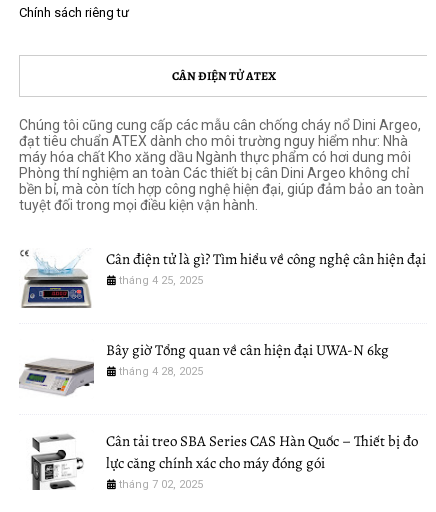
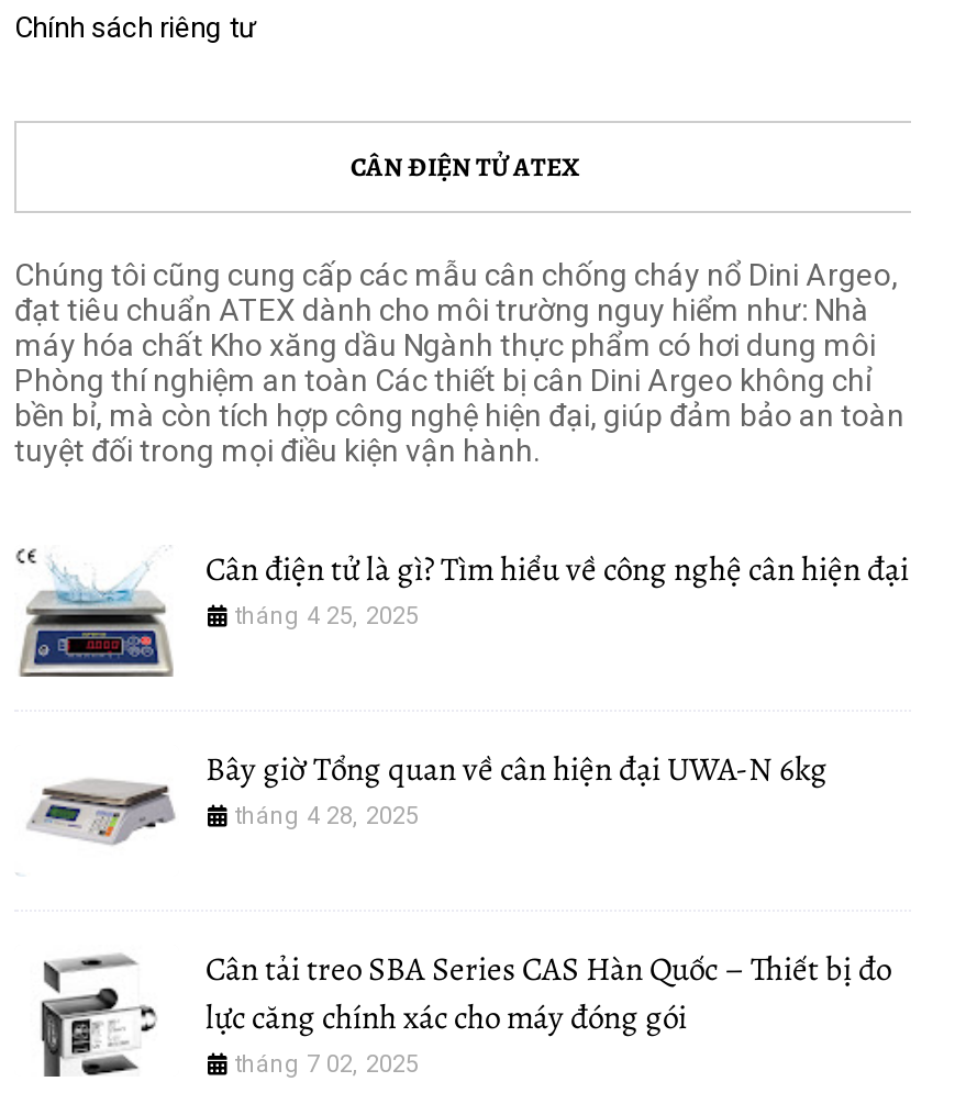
- [image]
+ [image]
